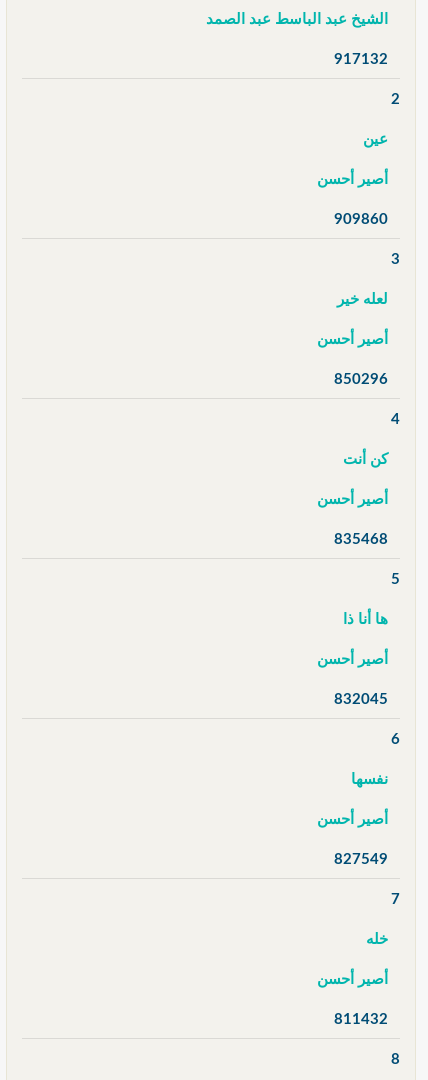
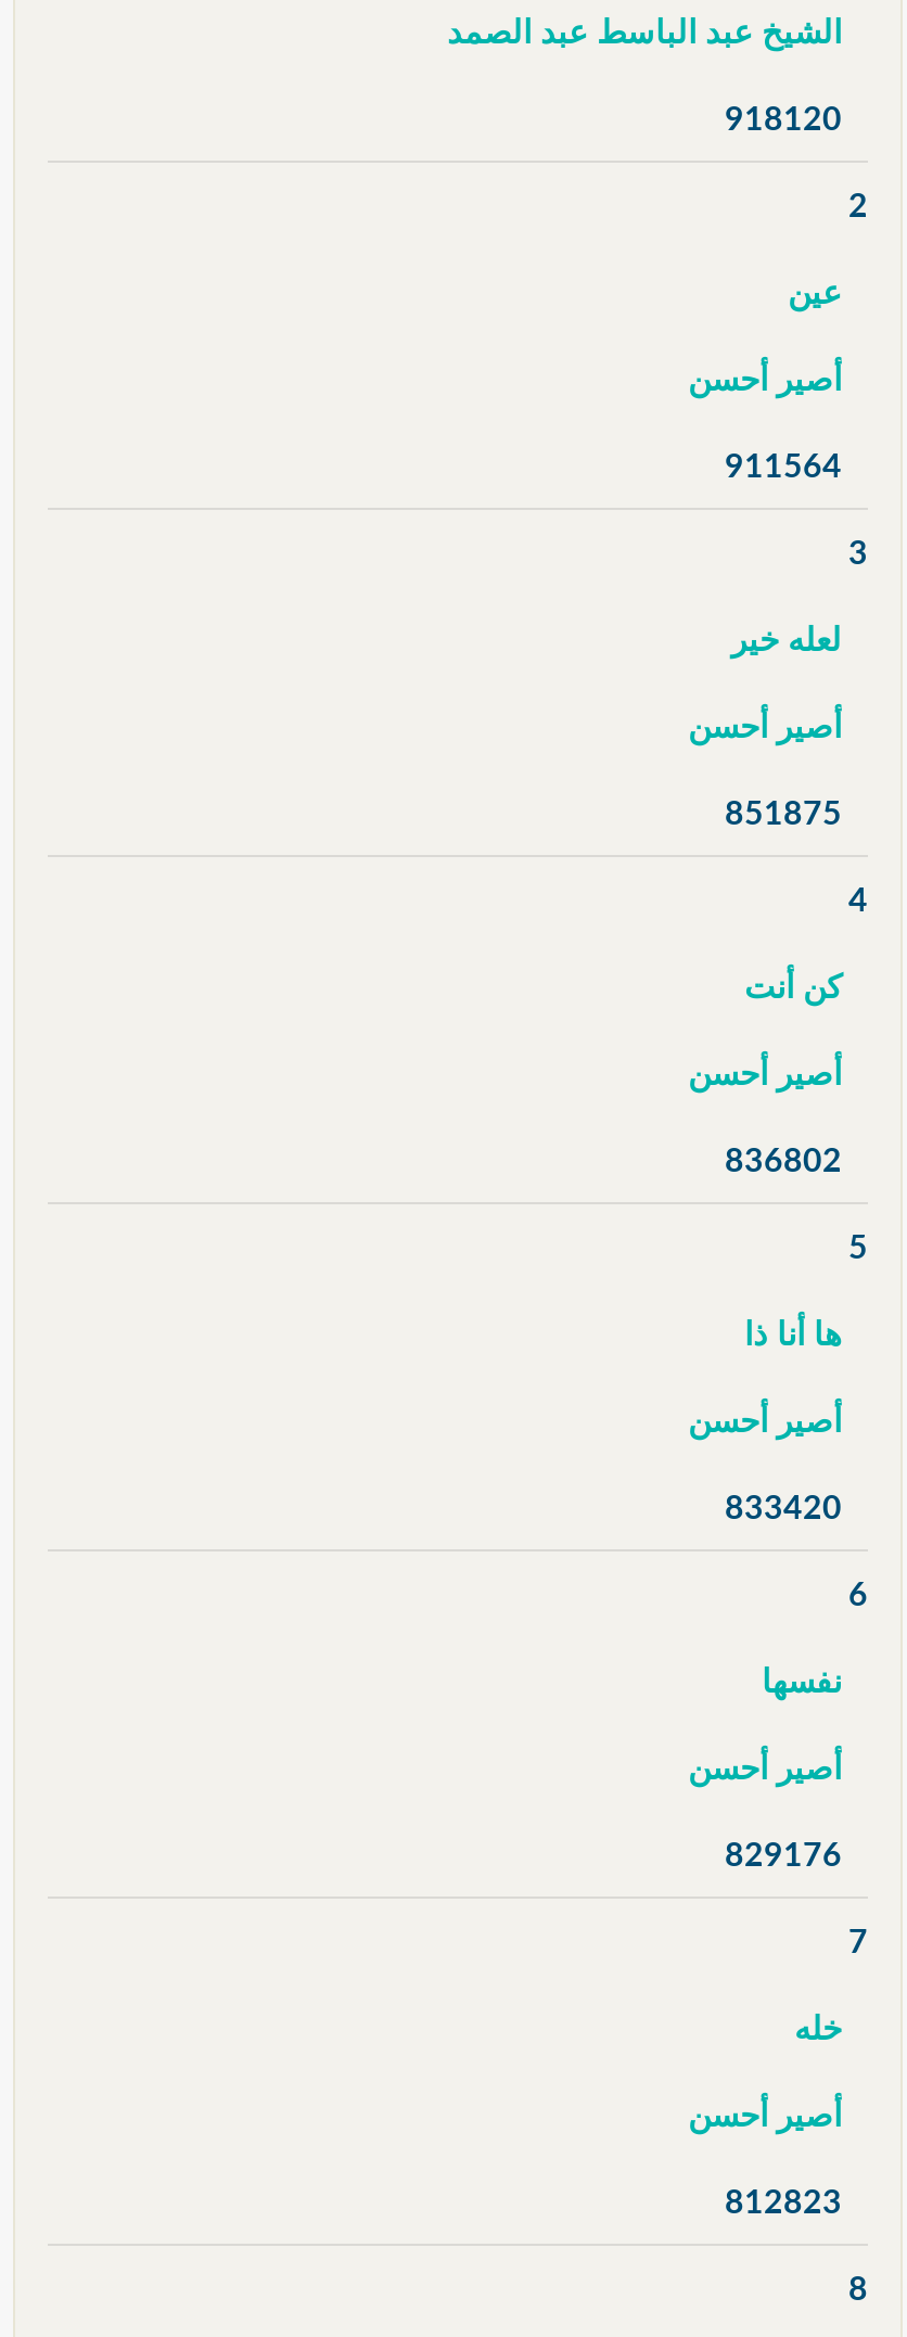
- 917132
+ 918120

- 909860
+ 911564

- 850296
+ 851875

- 835468
+ 836802

- 832045
+ 833420

- 827549
+ 829176

- 811432
+ 812823
